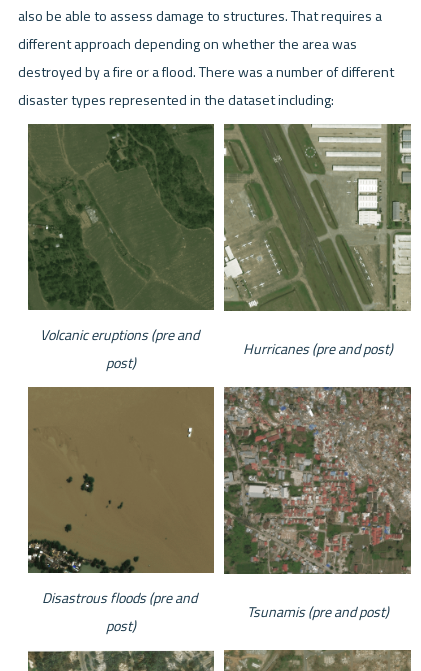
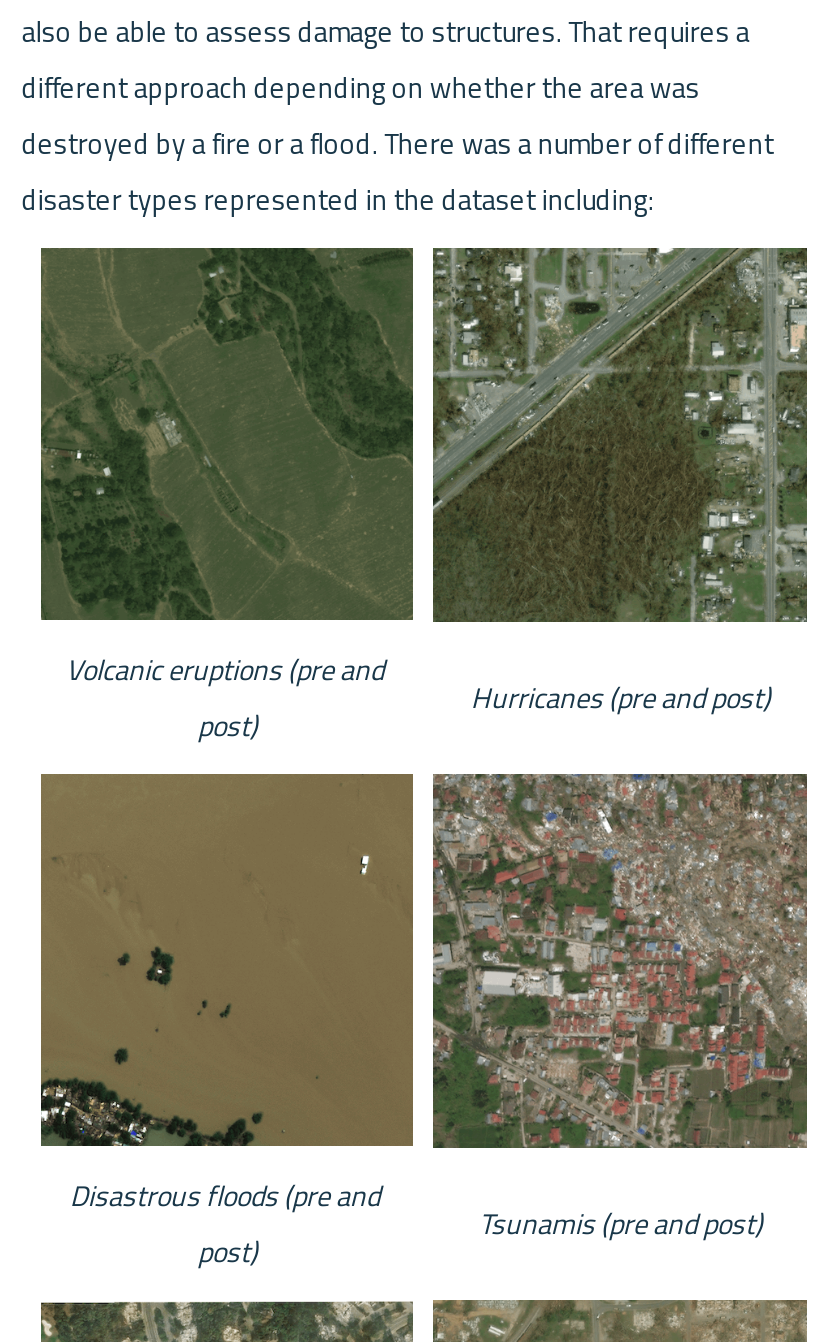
- [image]
+ [image]
